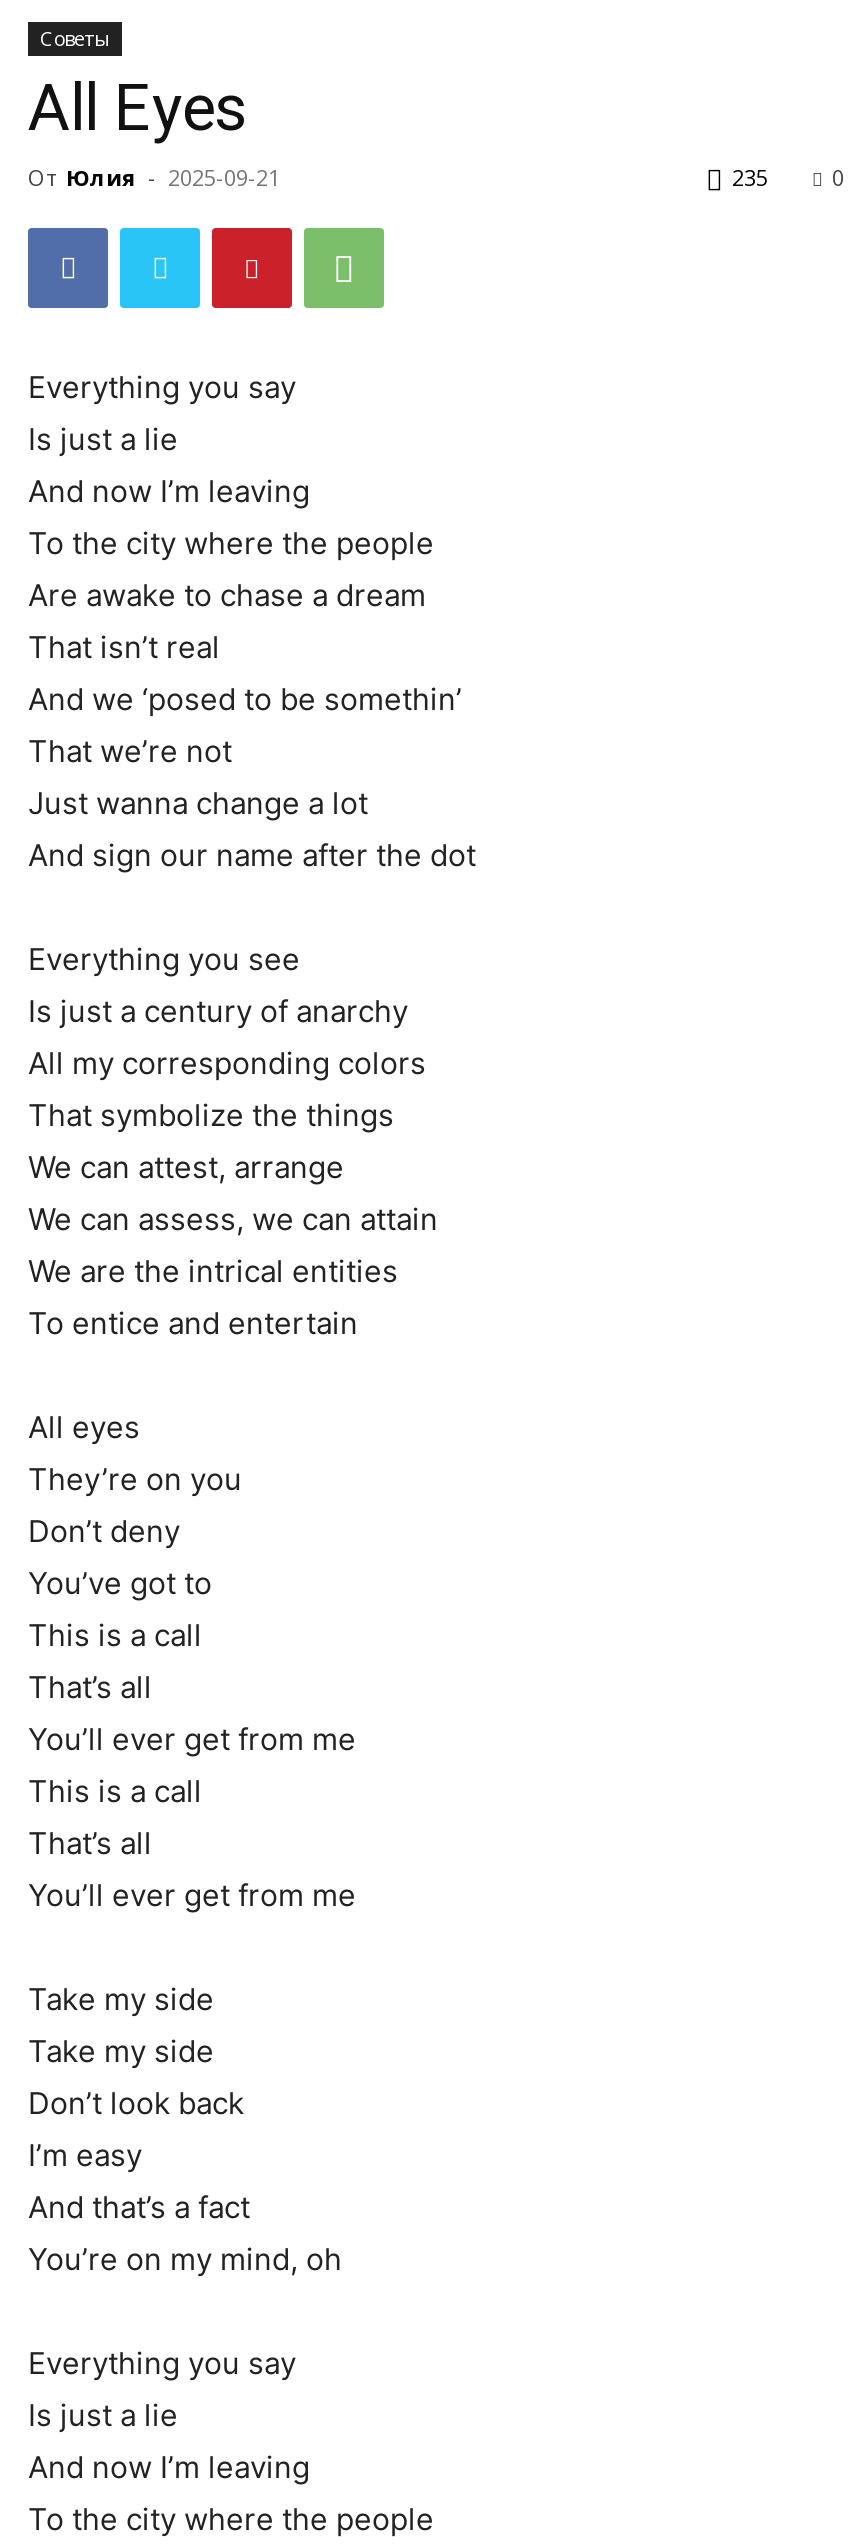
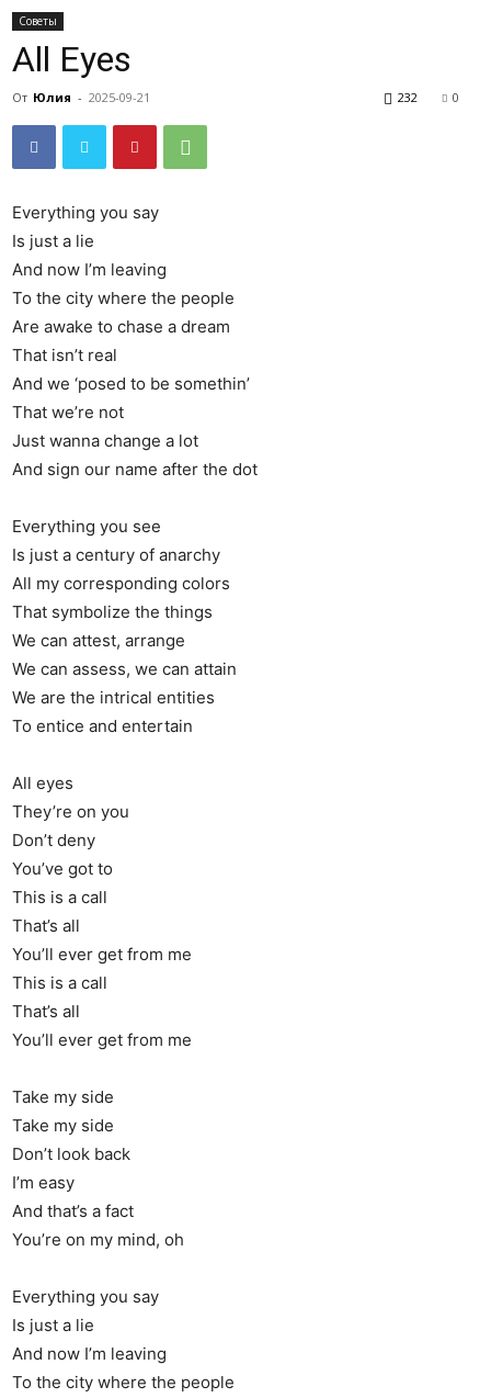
- 235
+ 232
